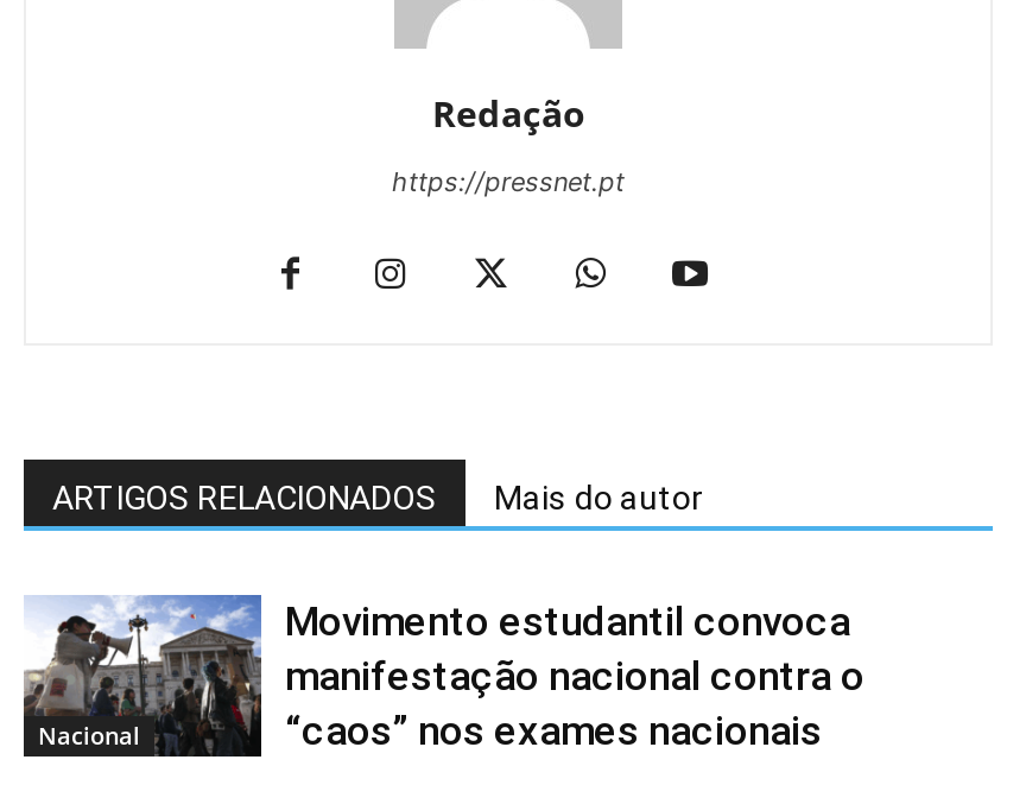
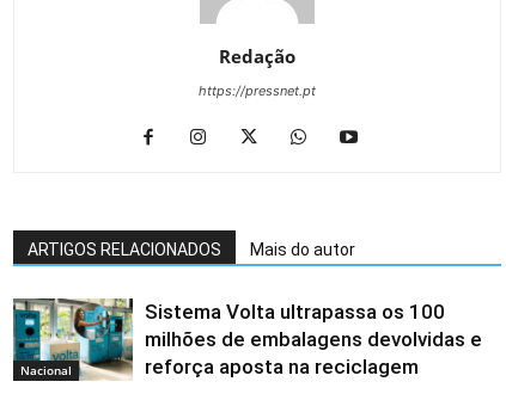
- [image]
- Movimento estudantil convoca
- manifestação nacional contra o
- “caos” nos exames nacionais
+ [image]
+ Sistema Volta ultrapassa os 100
+ milhões de embalagens devolvidas e
+ reforça aposta na reciclagem
